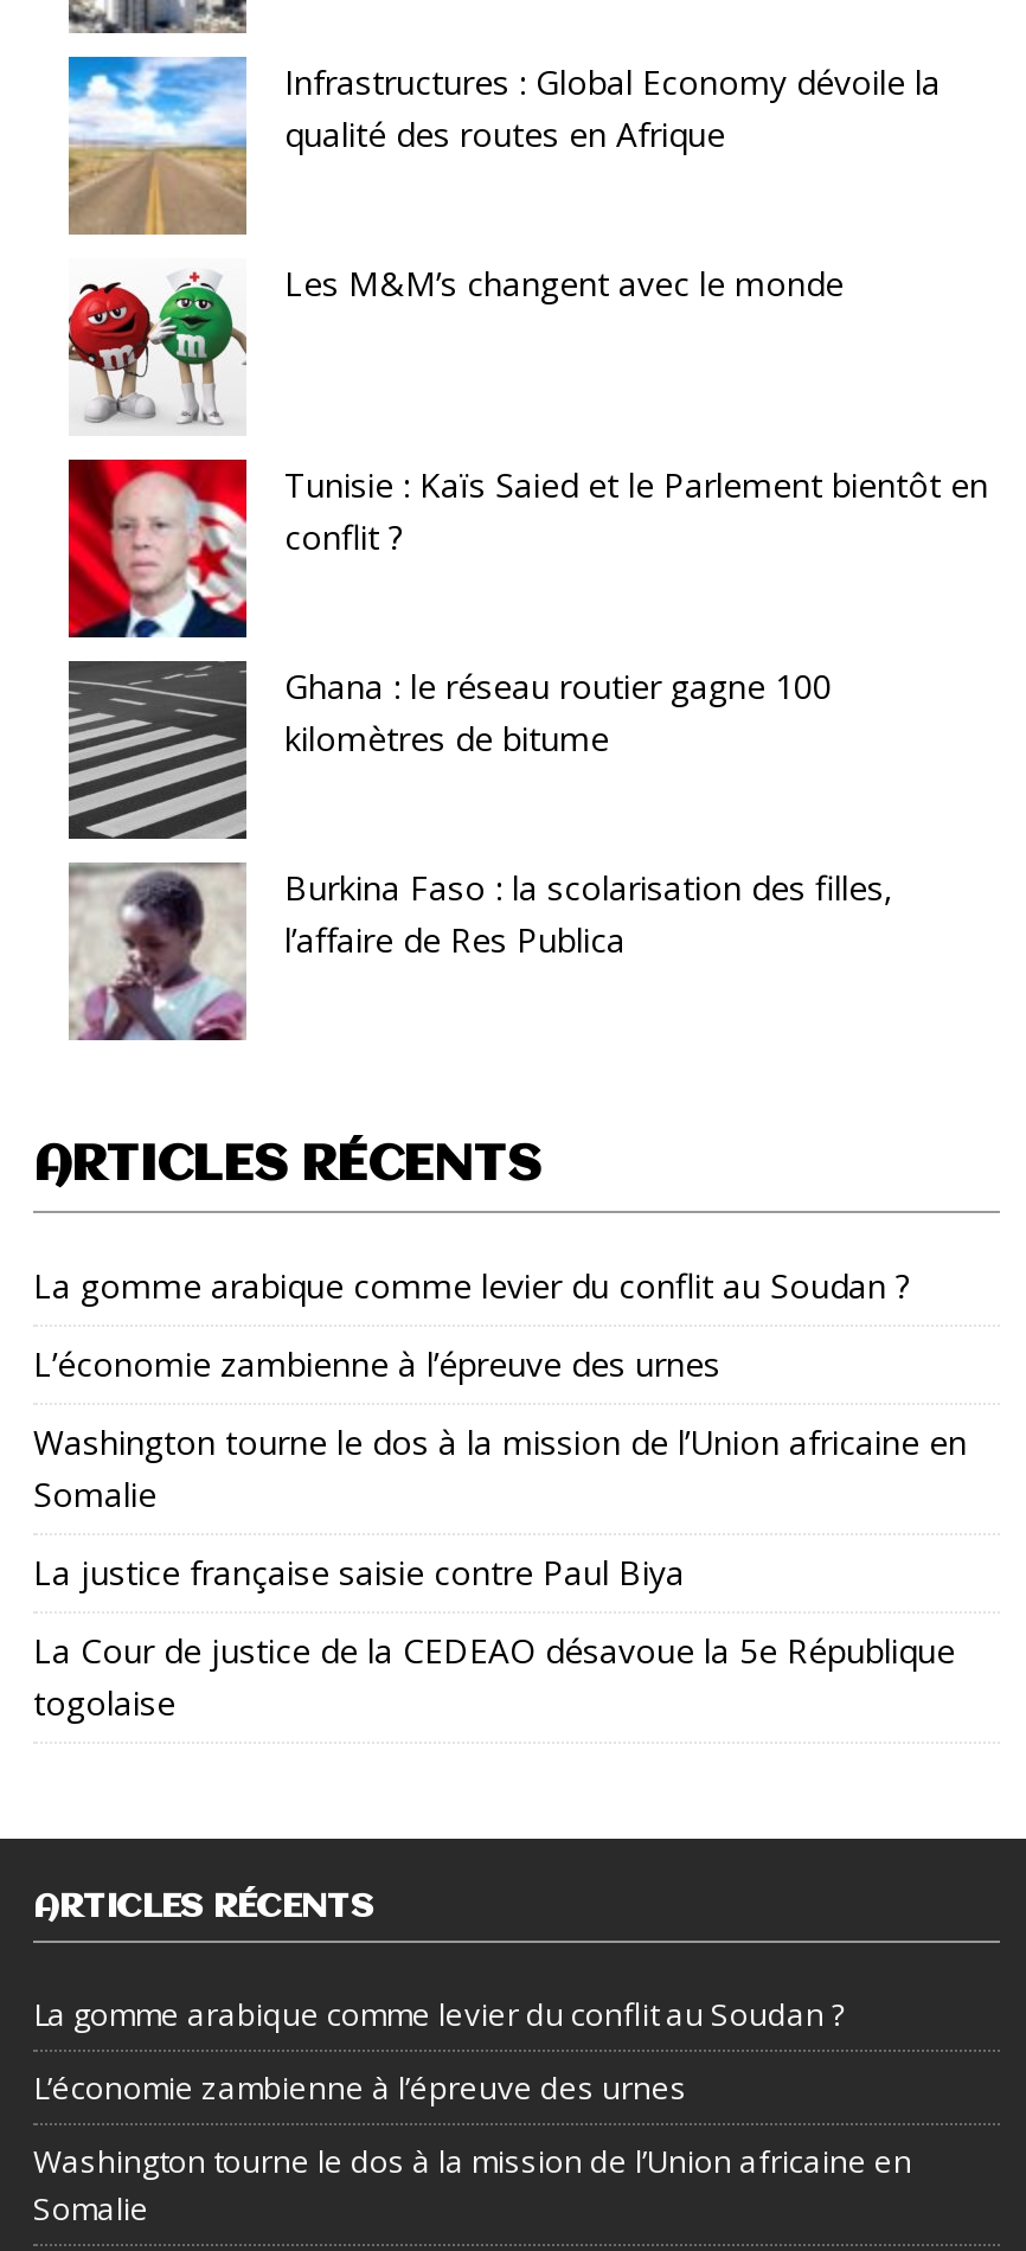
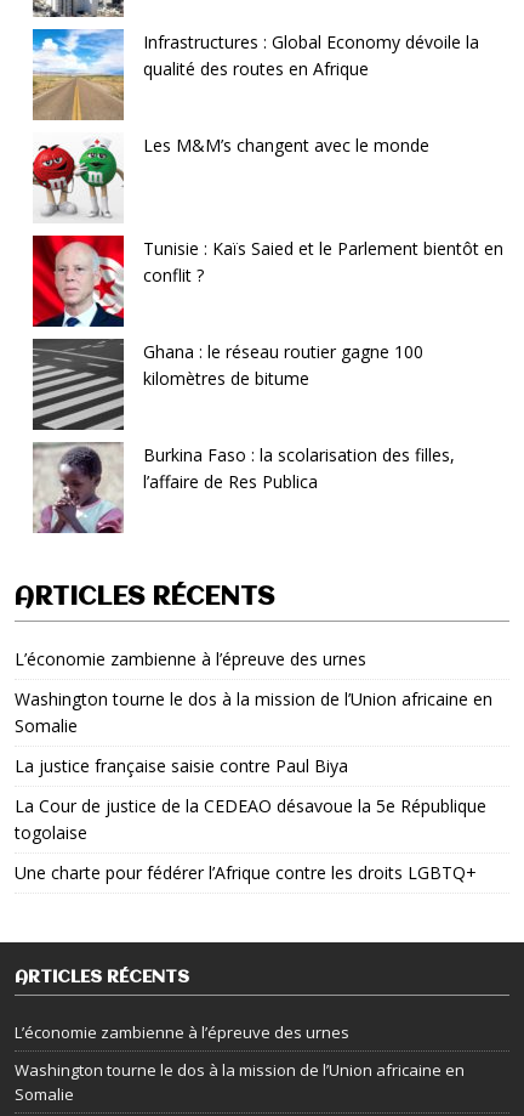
- La gomme arabique comme levier du conflit au Soudan ?

+ Une charte pour fédérer l’Afrique contre les droits LGBTQ+

- La gomme arabique comme levier du conflit au Soudan ?
